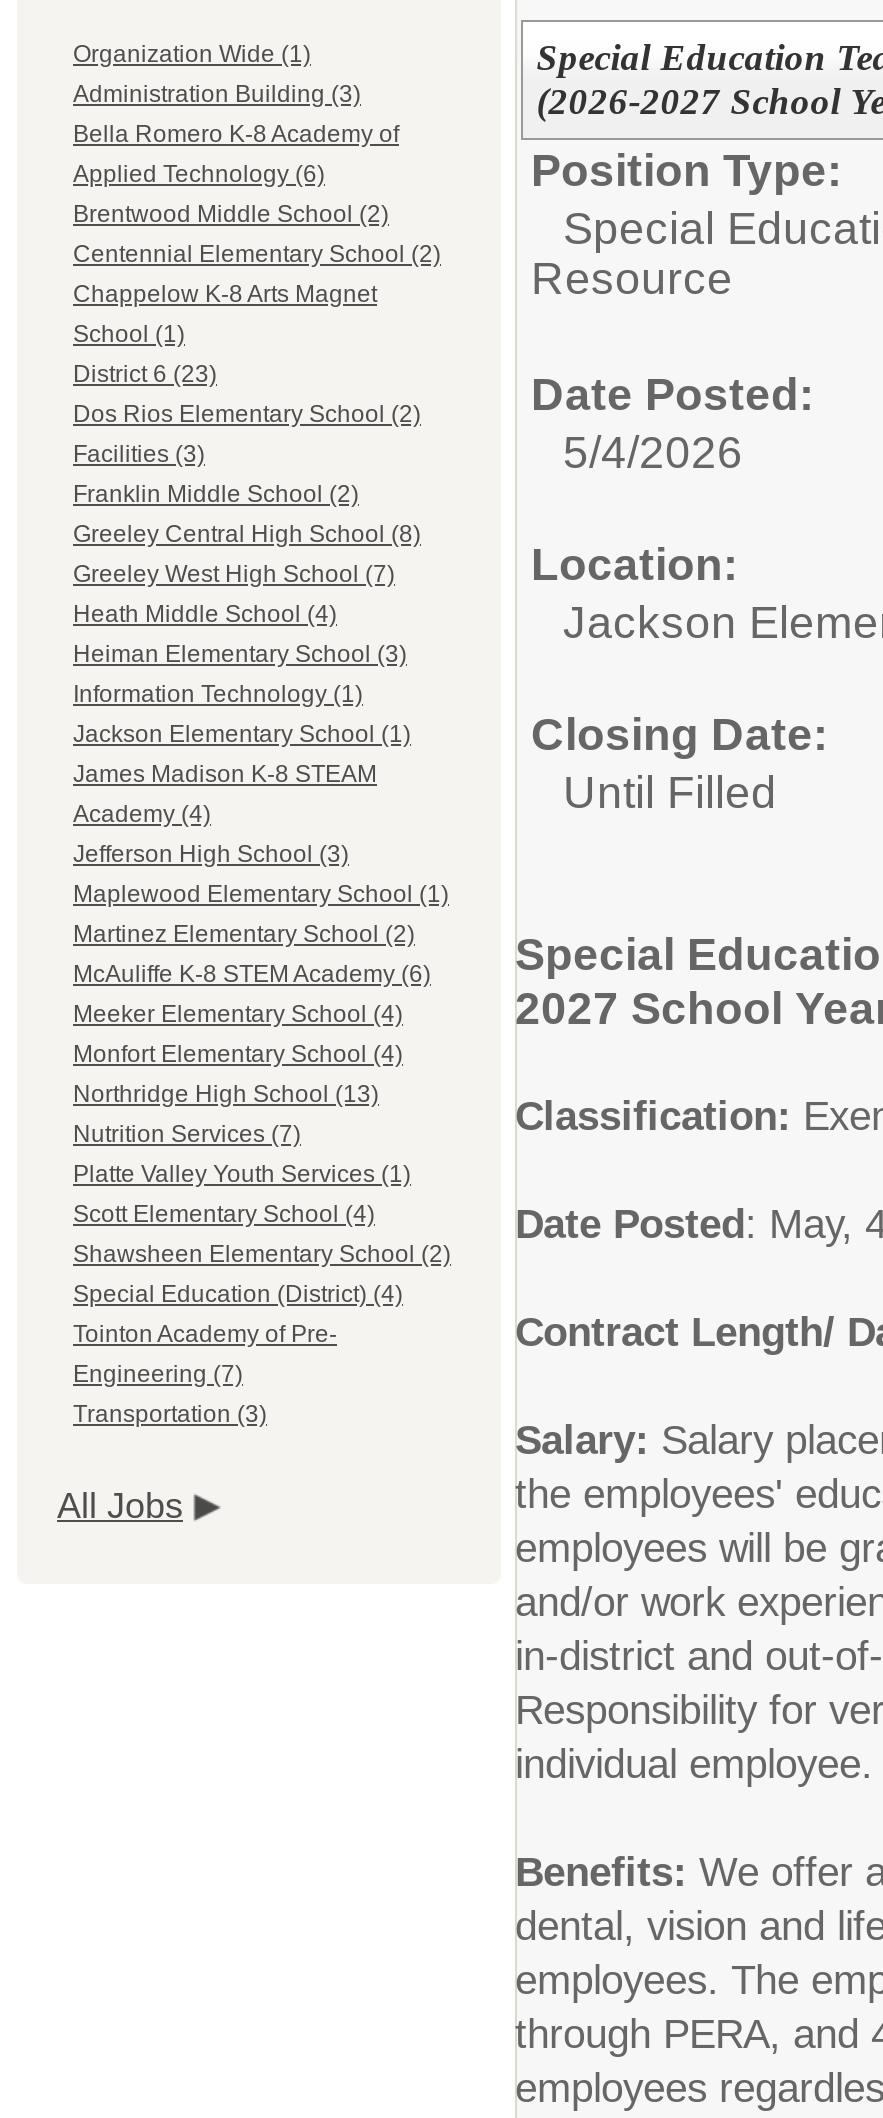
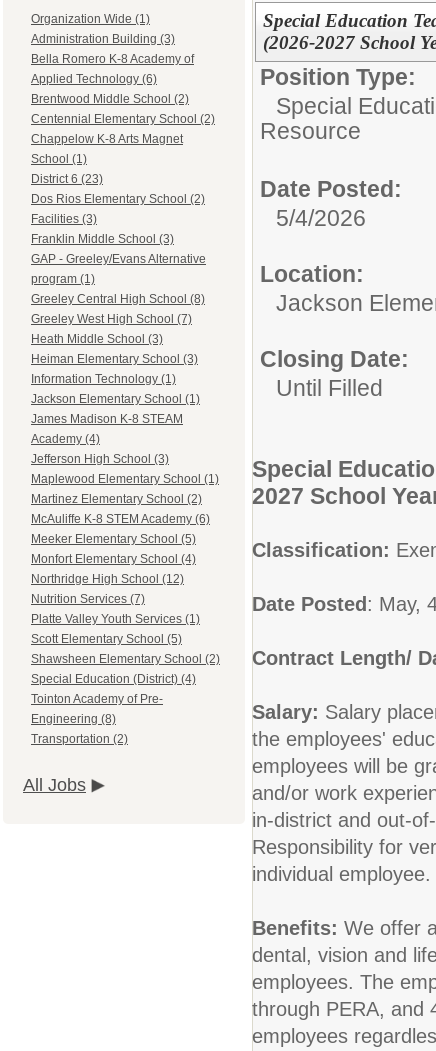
- Franklin Middle School (2)
+ Franklin Middle School (3)
+ GAP - Greeley/Evans Alternative
+ program (1)

moved down: Greeley Central High School (8) | Greeley West High School (7)

- Heath Middle School (4)
+ Heath Middle School (3)

moved down: Heiman Elementary School (3) | Information Technology (1) | Jackson Elementary School (1) | ... | Martinez Elementary School (2) | McAuliffe K-8 STEM Academy (6)

- Meeker Elementary School (4)
+ Meeker Elementary School (5)

moved down: Monfort Elementary School (4)

- Northridge High School (13)
+ Northridge High School (12)

moved down: Nutrition Services (7) | Platte Valley Youth Services (1)

- Scott Elementary School (4)
+ Scott Elementary School (5)

moved down: Shawsheen Elementary School (2) | Special Education (District) (4) | Tointon Academy of Pre-

- Engineering (7)
+ Engineering (8)

- Transportation (3)
+ Transportation (2)

moved down: All Jobs
